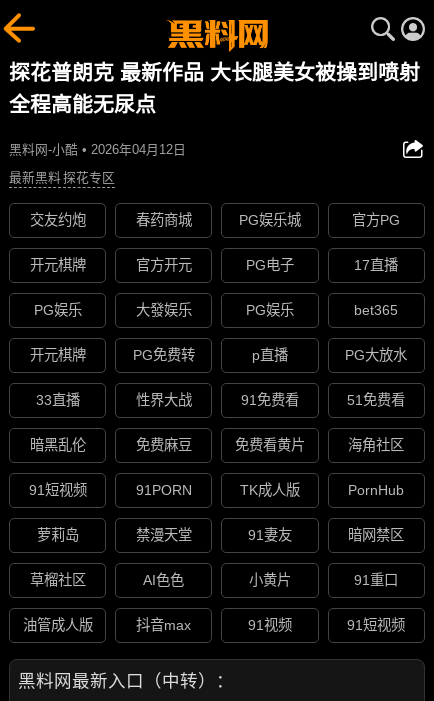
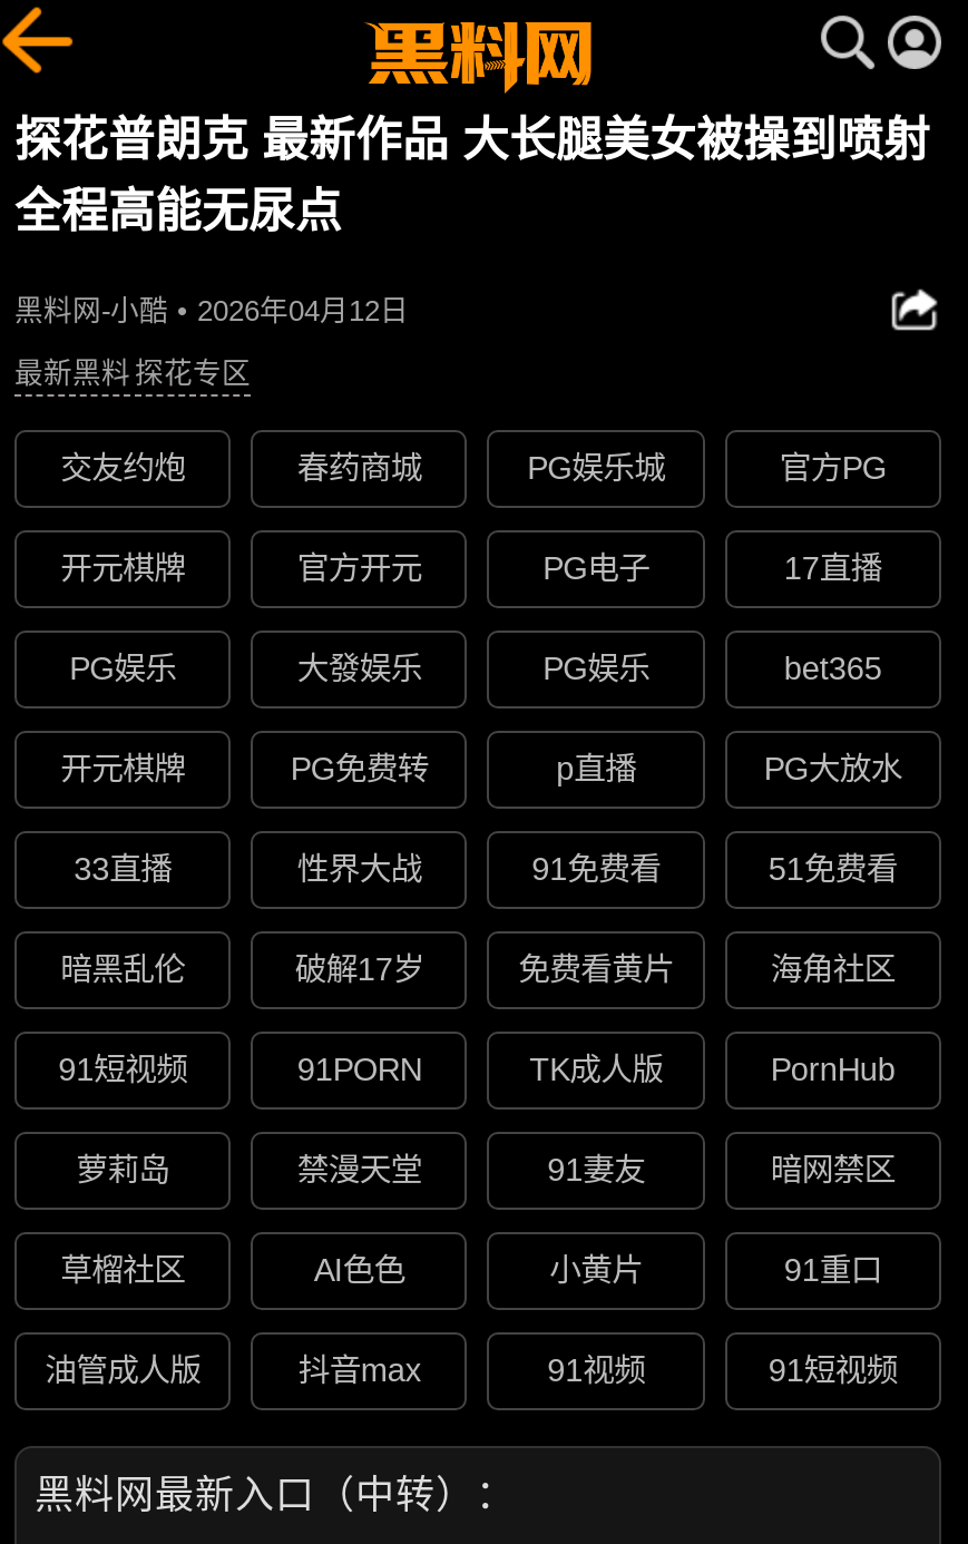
- 免费麻豆
+ 破解17岁
